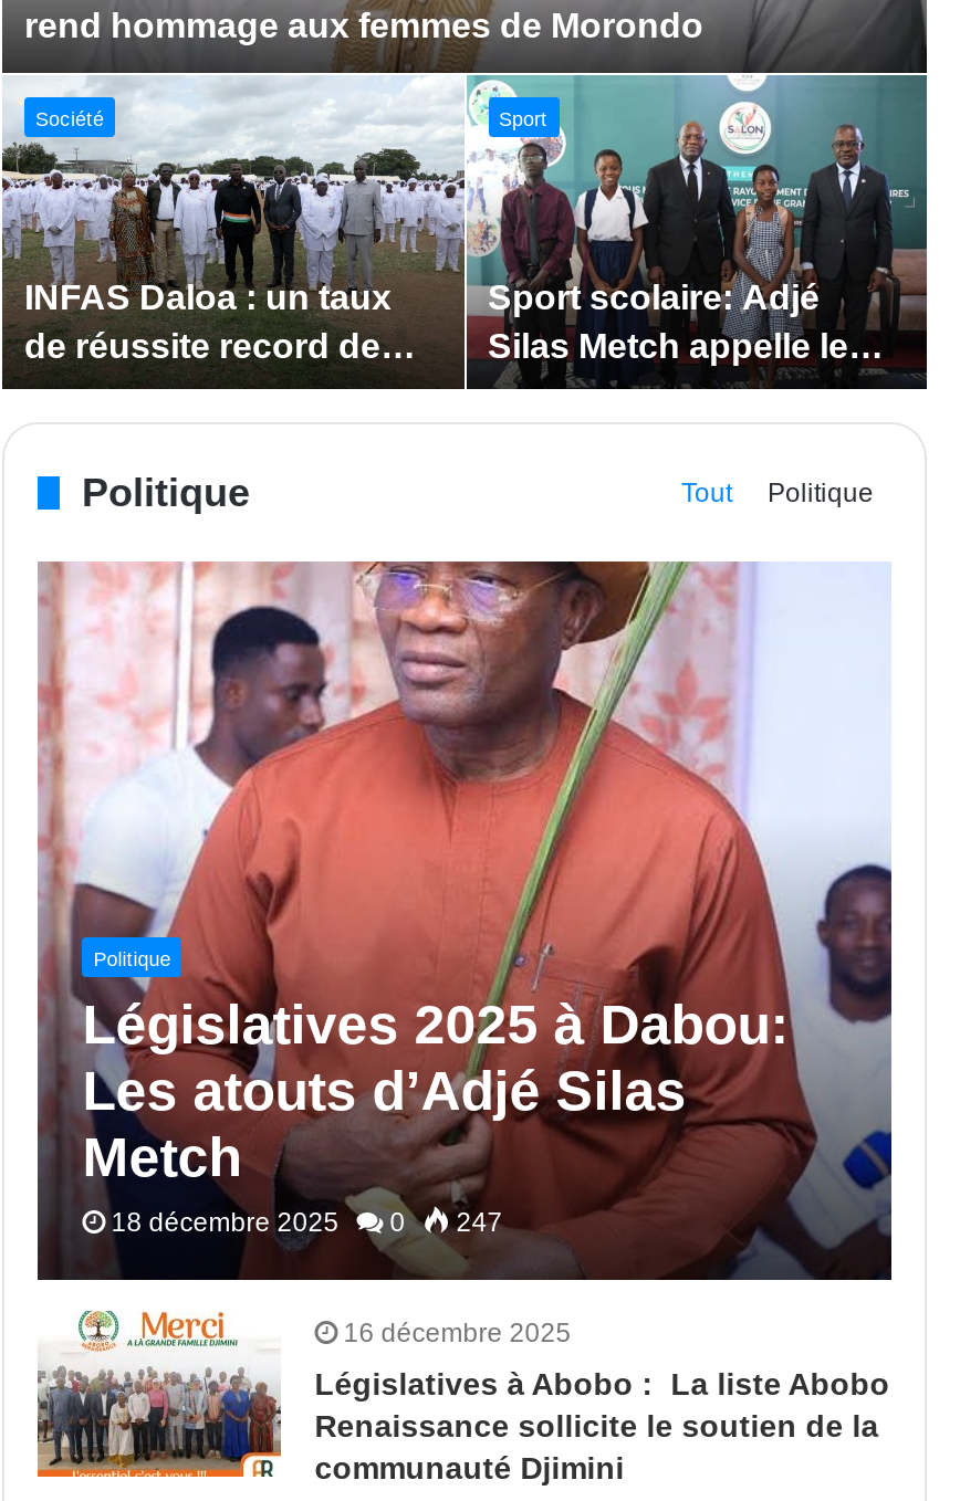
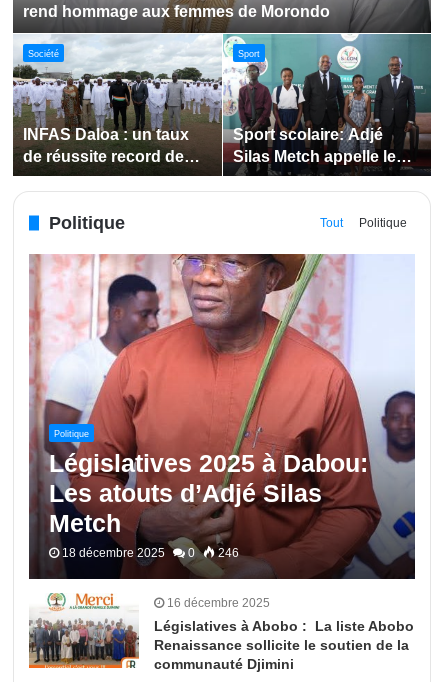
- 18 décembre 2025 0 247
+ 18 décembre 2025 0 246
